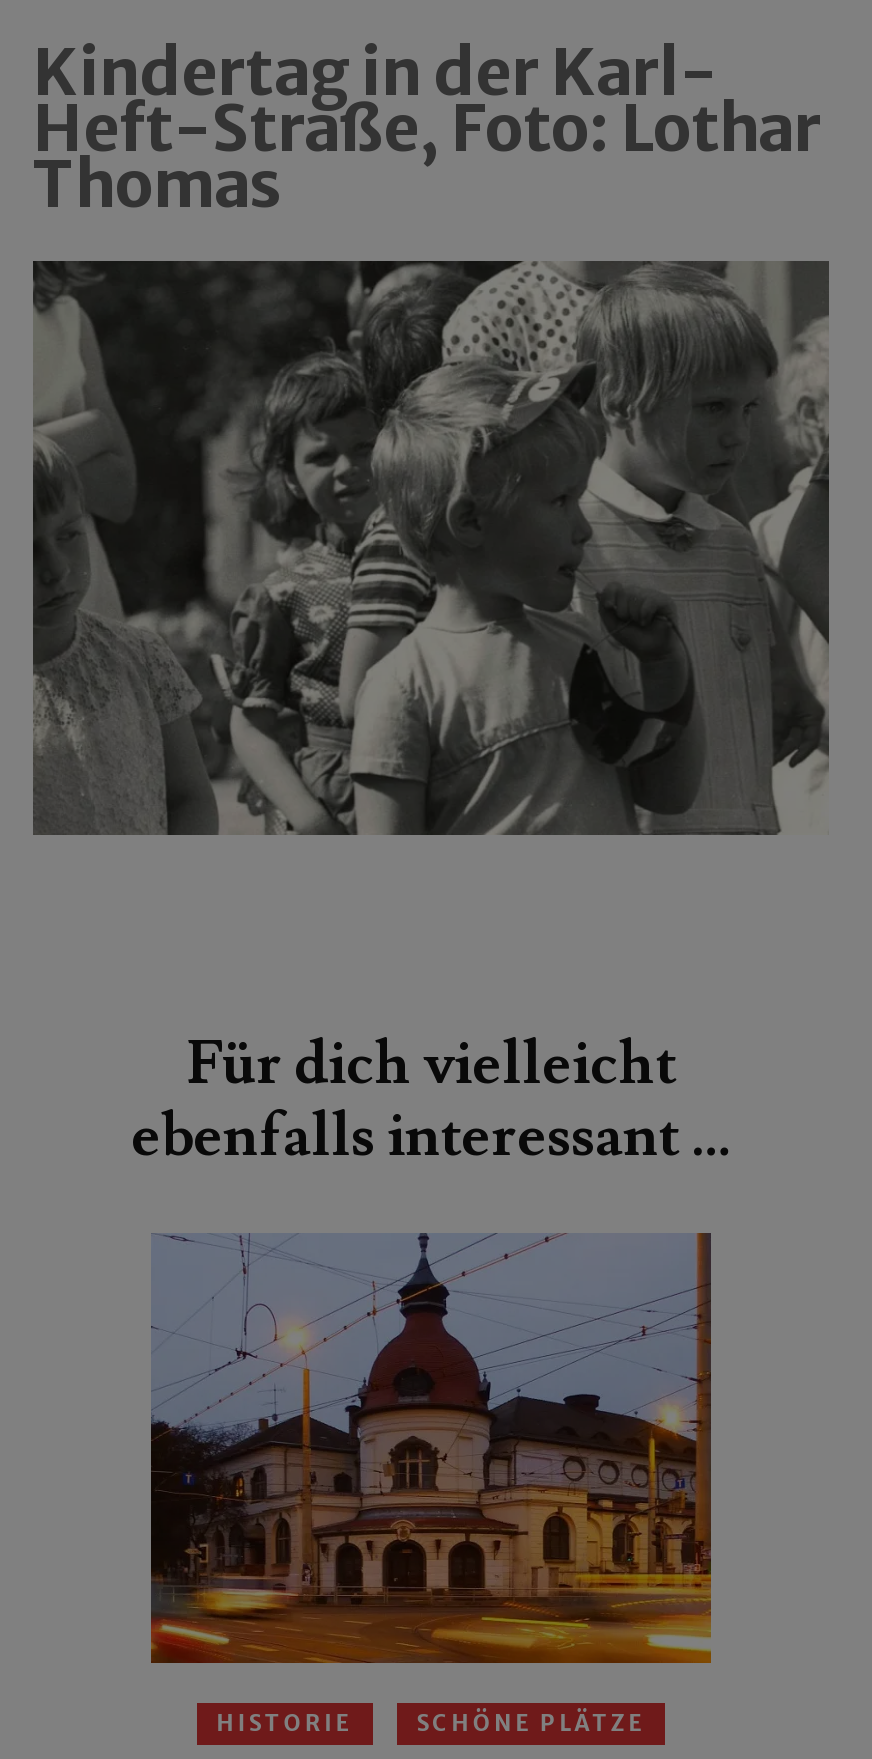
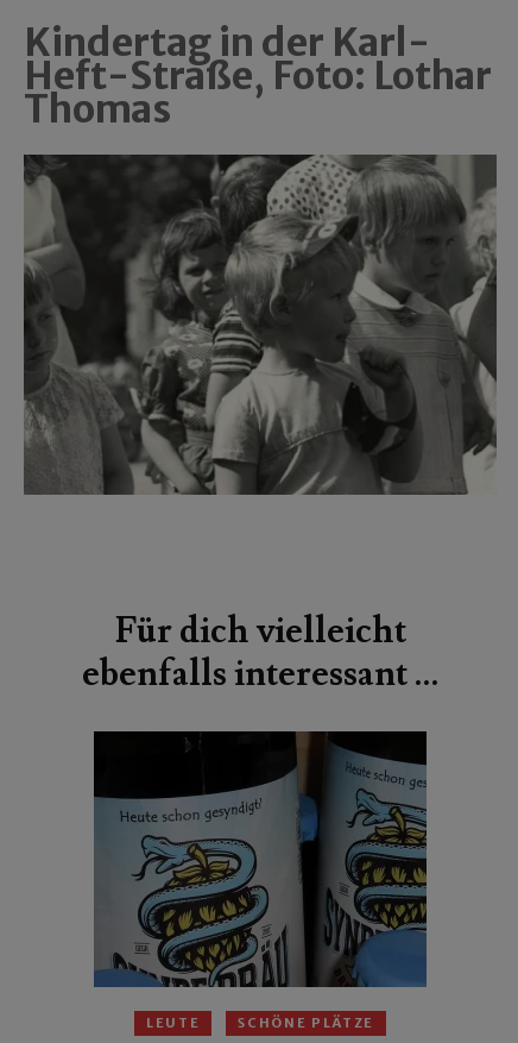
- [image]
- HISTORIE
+ [image]
+ LEUTE
